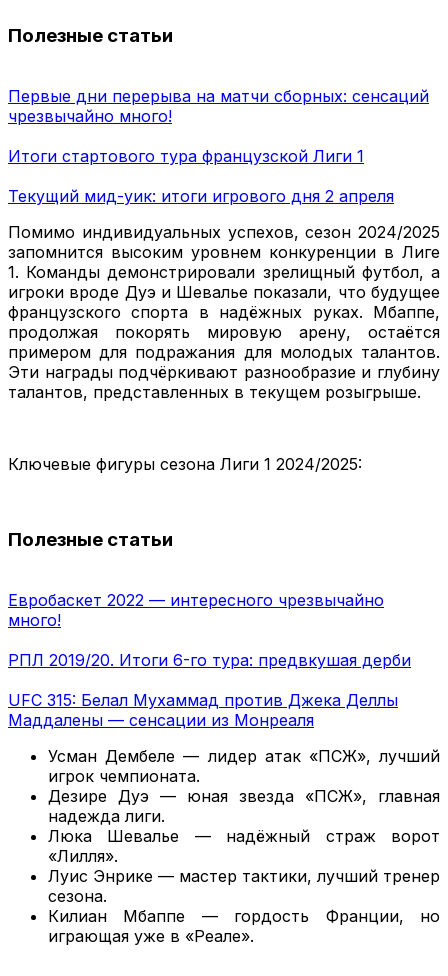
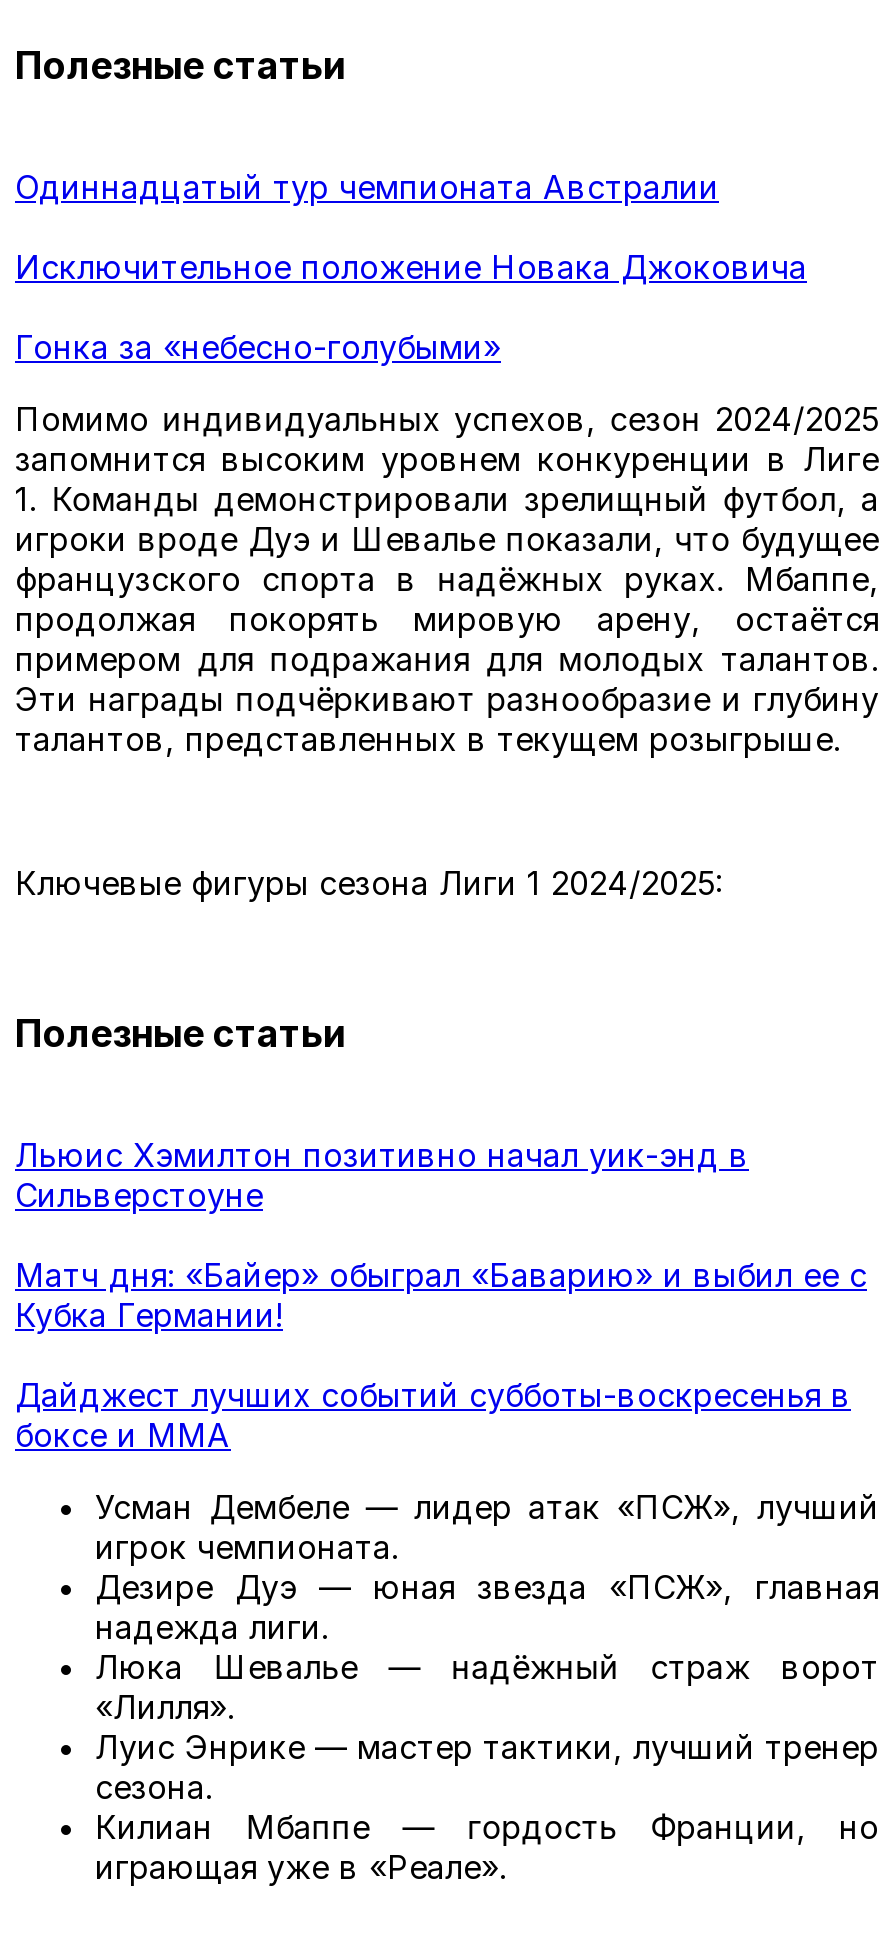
- Первые дни перерыва на матчи сборных: сенсаций
- чрезвычайно много!
+ Одиннадцатый тур чемпионата Австралии

- Итоги стартового тура французской Лиги 1
+ Исключительное положение Новака Джоковича

- Текущий мид-уик: итоги игрового дня 2 апреля
+ Гонка за «небесно-голубыми»

moved up: Помимо индивидуальных успехов, сезон 2024/2025 | запомнится высоким уровнем конкуренции в Лиге | 1. Команды демонстрировали зрелищный футбол, а | ... | Ключевые фигуры сезона Лиги 1 2024/2025: | Полезные статьи

- Евробаскет 2022 — интересного чрезвычайно
- много!
+ Льюис Хэмилтон позитивно начал уик-энд в
+ Сильверстоуне

- РПЛ 2019/20. Итоги 6-го тура: предвкушая дерби
+ Матч дня: «Байер» обыграл «Баварию» и выбил ее с
+ Кубка Германии!

- UFC 315: Белал Мухаммад против Джека Деллы
- Маддалены — сенсации из Монреаля
+ Дайджест лучших событий субботы-воскресенья в
+ боксе и ММА
